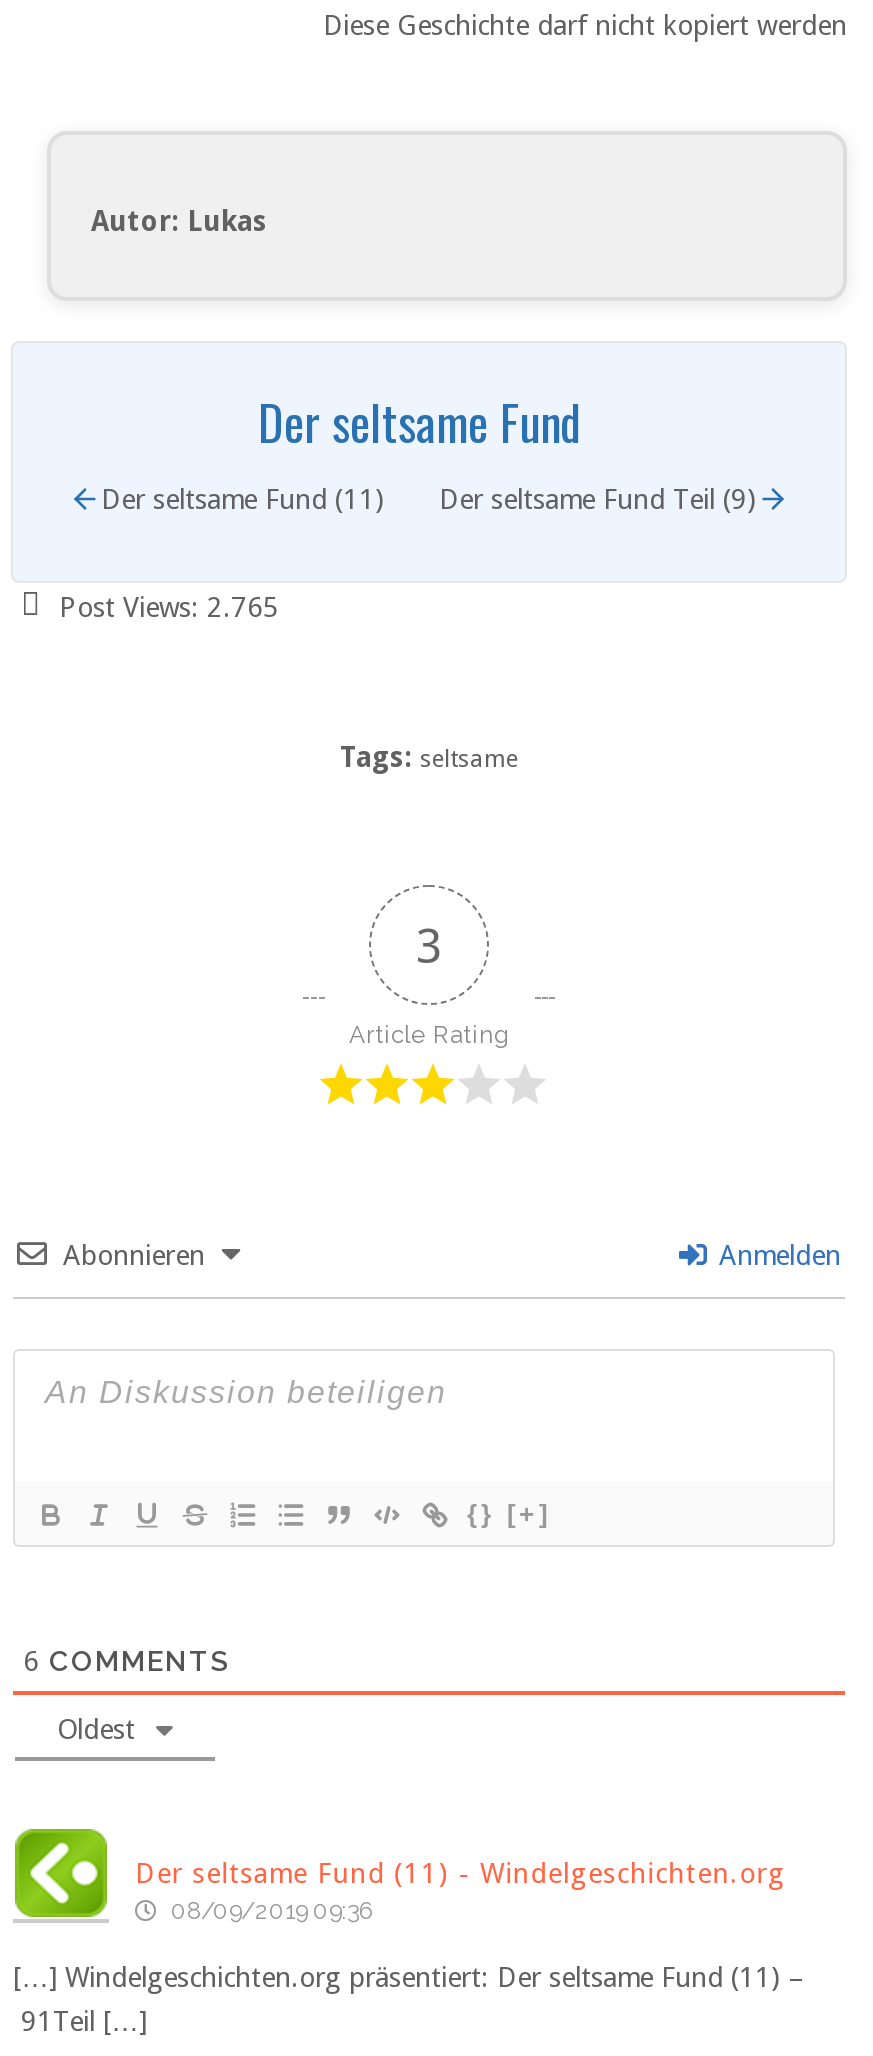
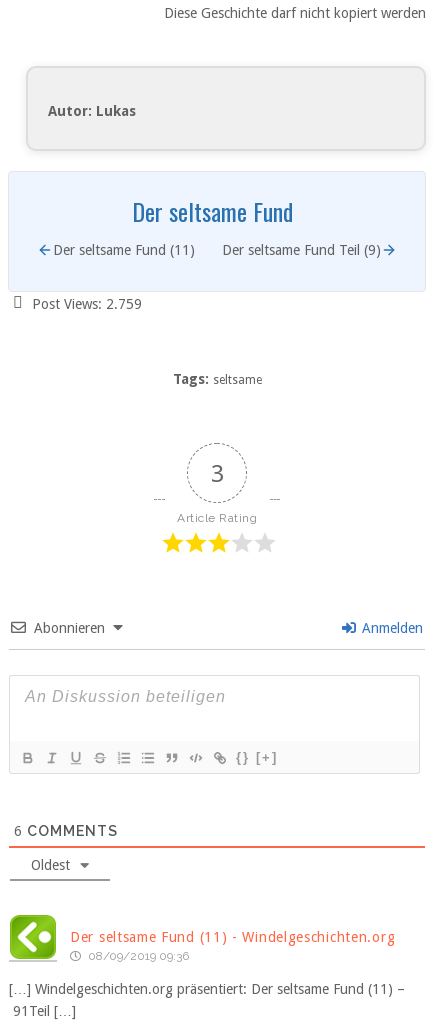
- Post Views: 2.765
+ Post Views: 2.759
